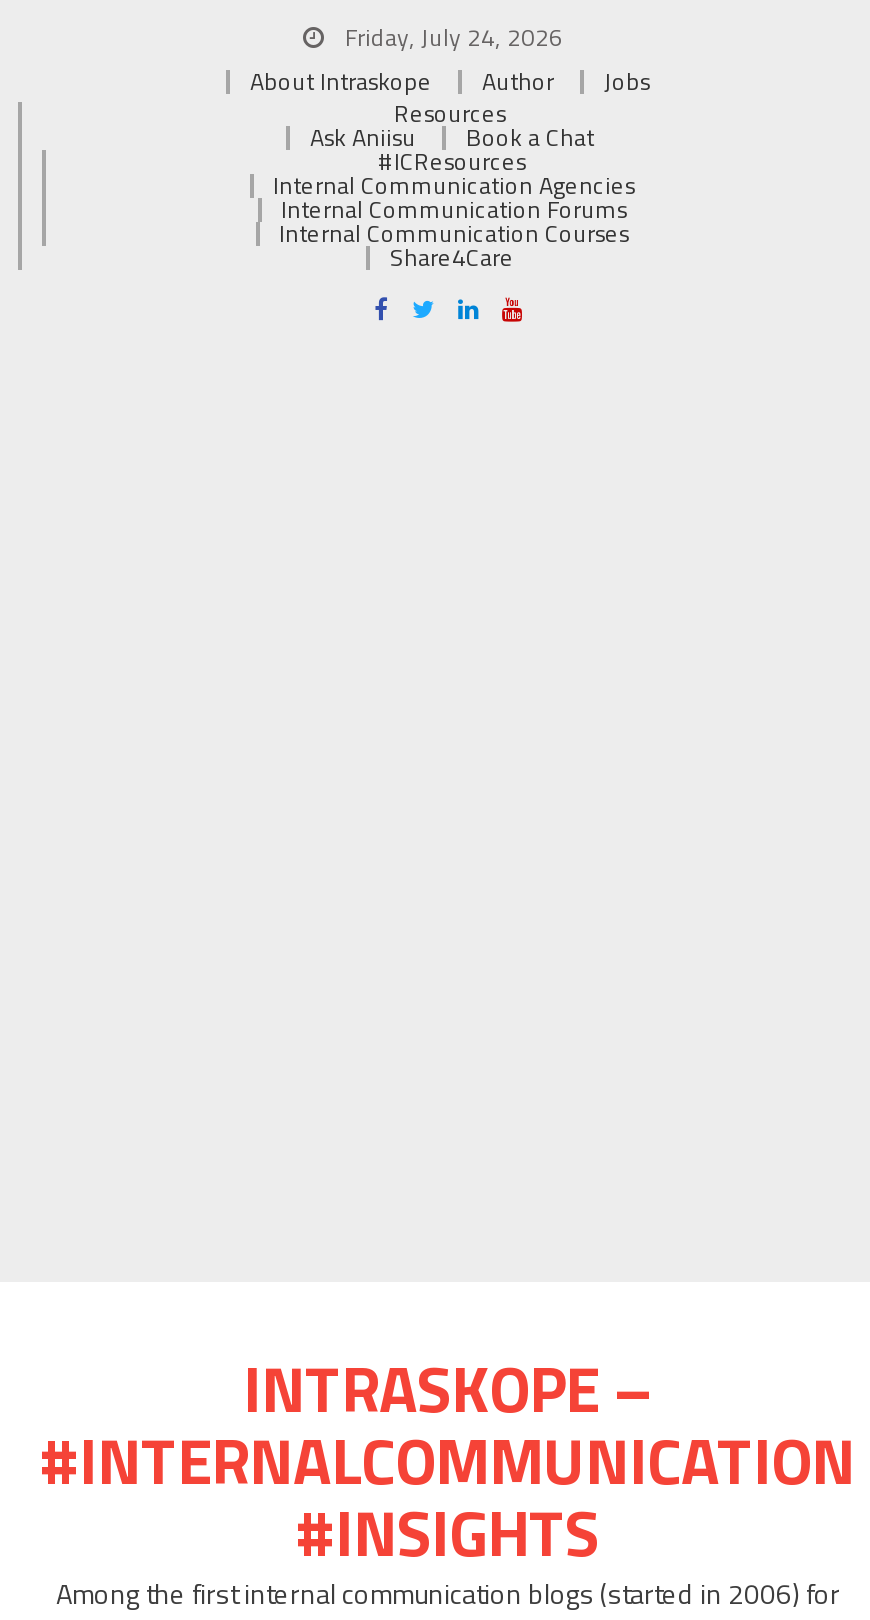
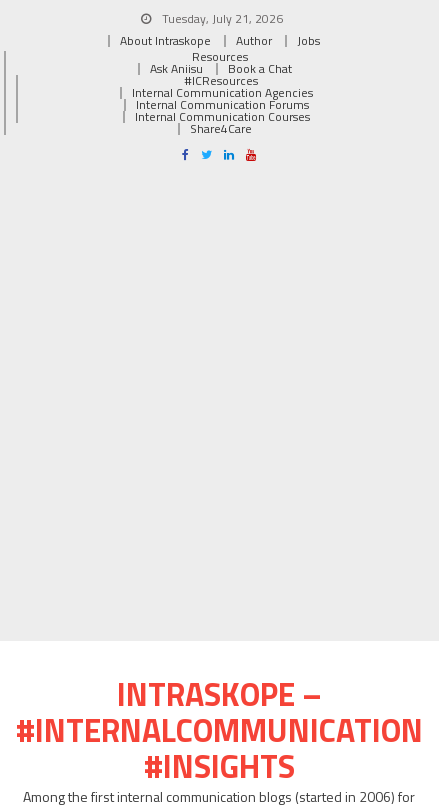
- Friday, July 24, 2026
+ Tuesday, July 21, 2026
